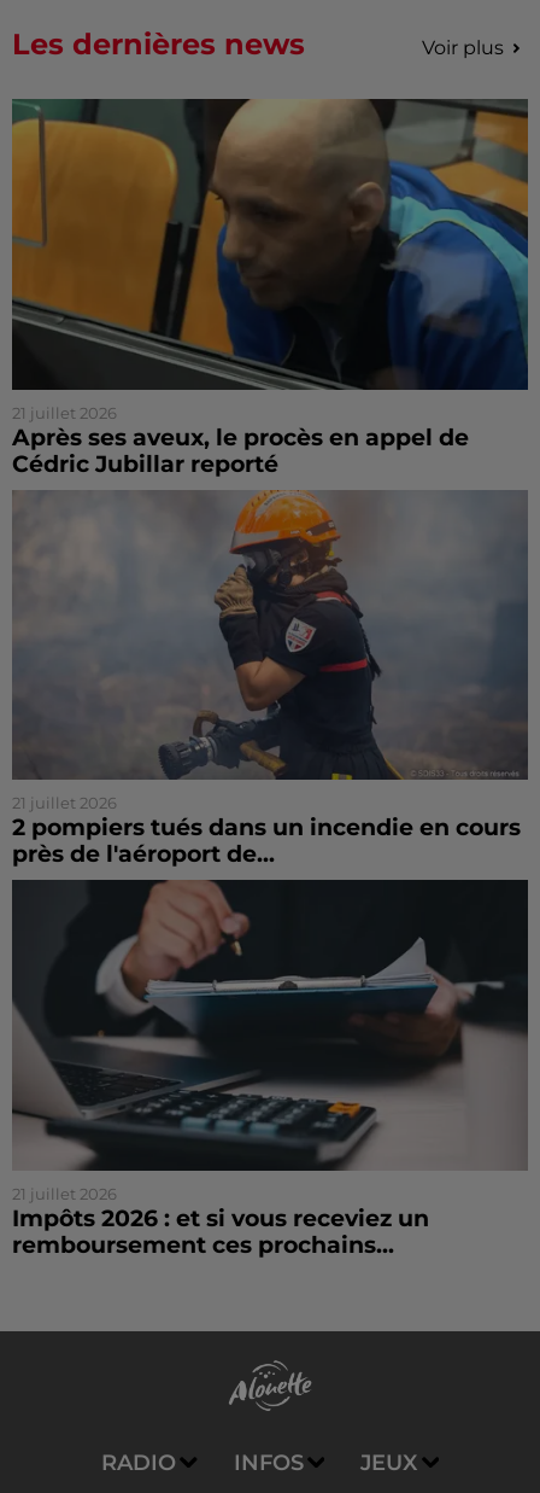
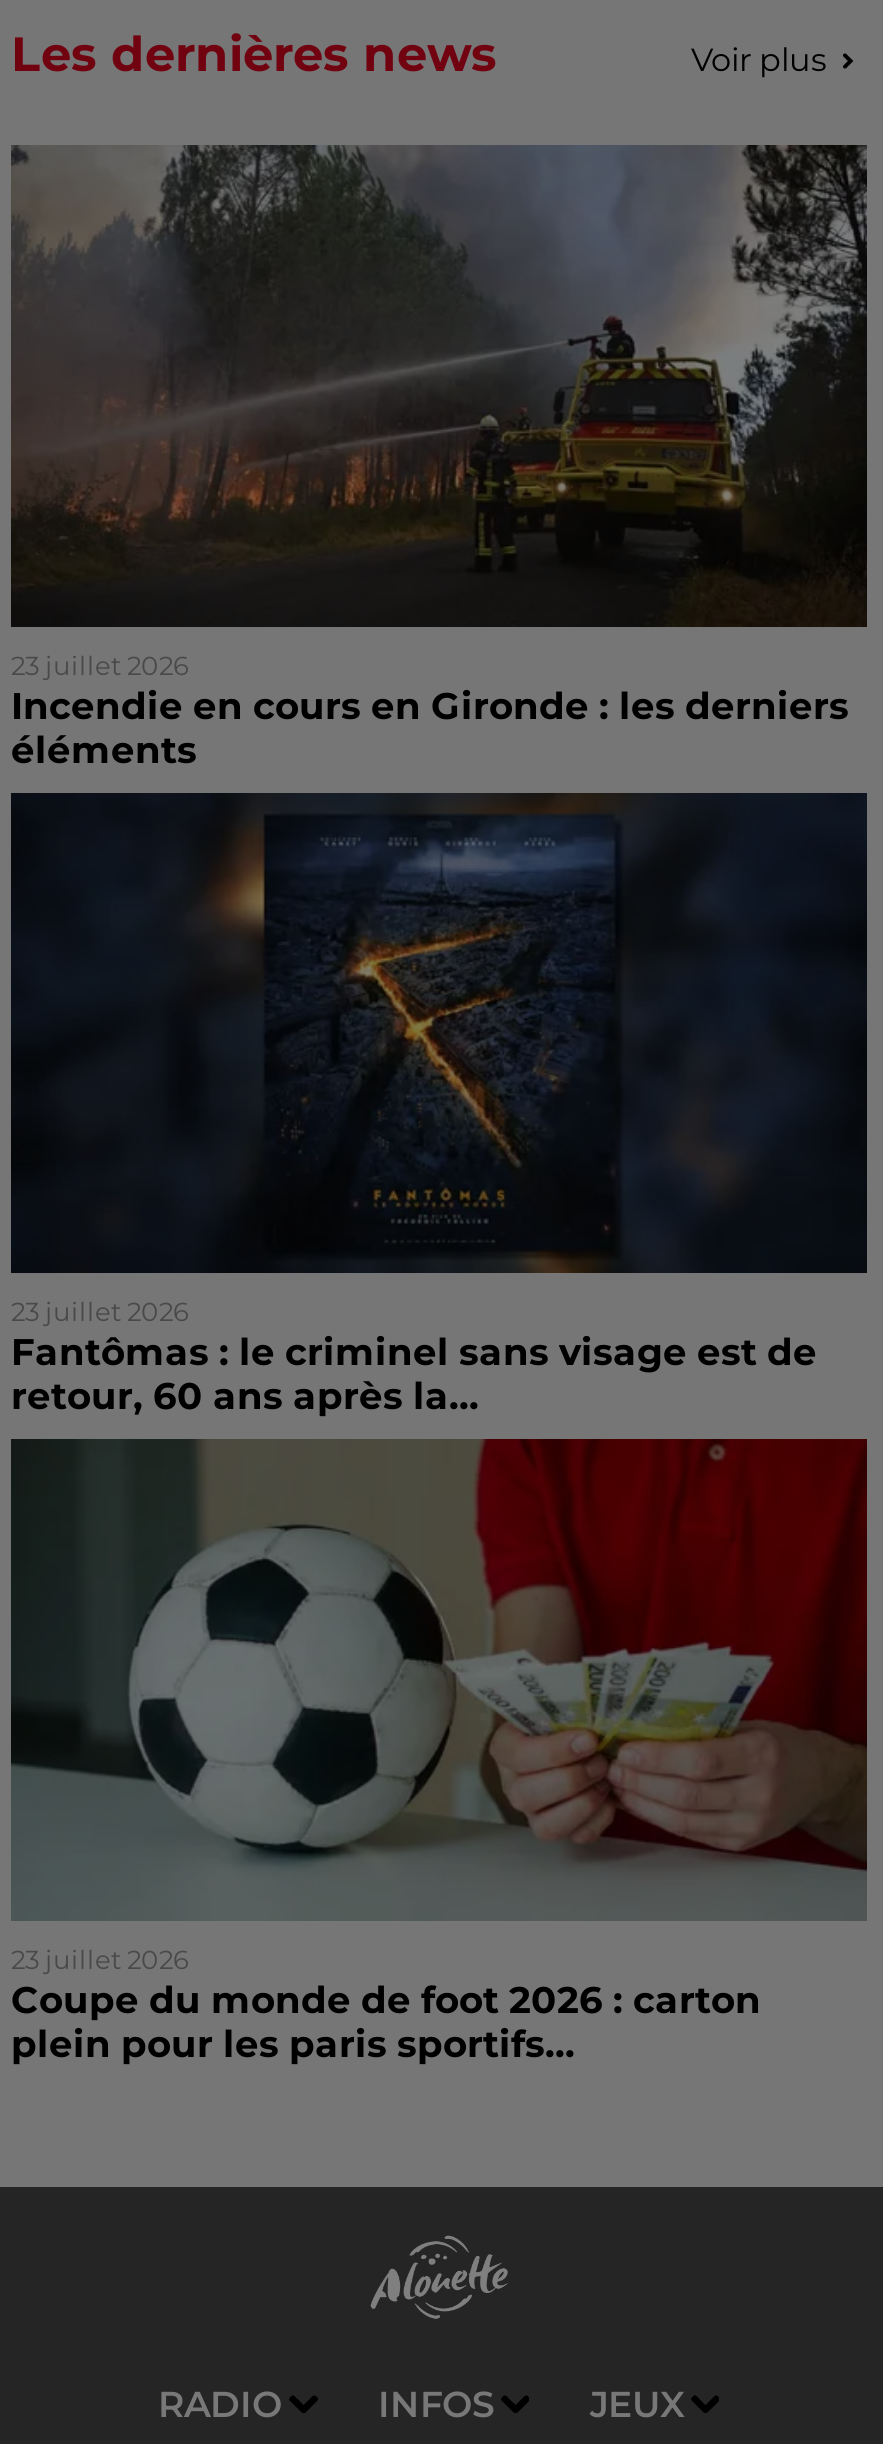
- [image]
- 21 juillet 2026
- Après ses aveux, le procès en appel de
- Cédric Jubillar reporté
+ [image]
+ 23 juillet 2026
+ Incendie en cours en Gironde : les derniers
+ éléments

- [image]
- 21 juillet 2026
- 2 pompiers tués dans un incendie en cours
- près de l'aéroport de...
+ [image]
+ 23 juillet 2026
+ Fantômas : le criminel sans visage est de
+ retour, 60 ans après la...

- [image]
- 21 juillet 2026
- Impôts 2026 : et si vous receviez un
- remboursement ces prochains...
+ [image]
+ 23 juillet 2026
+ Coupe du monde de foot 2026 : carton
+ plein pour les paris sportifs...
